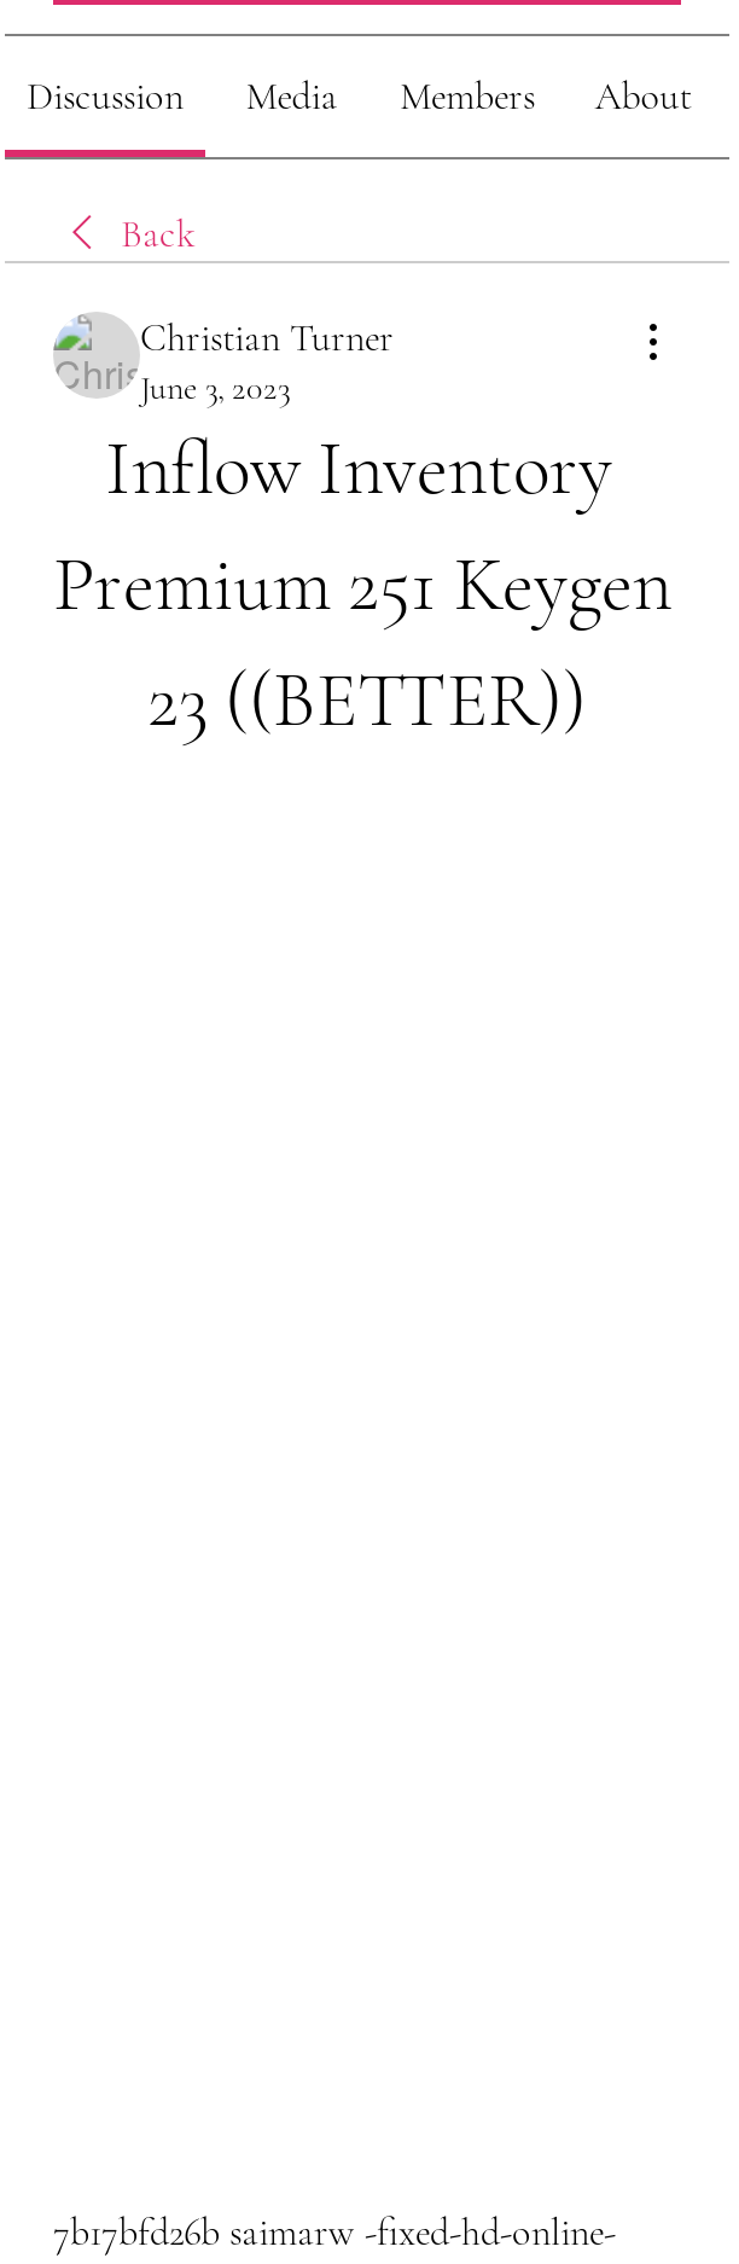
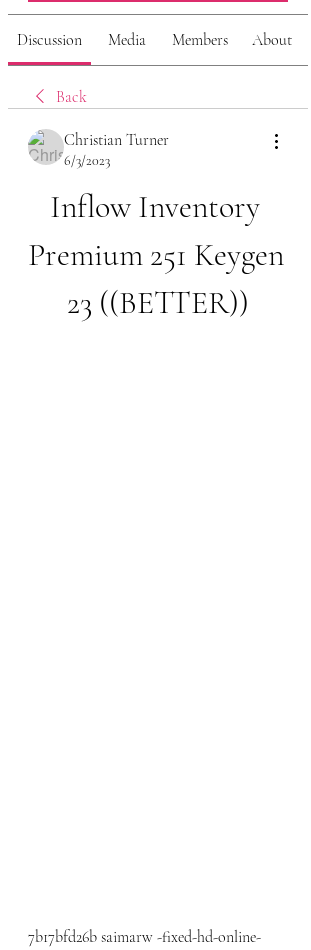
- June 3, 2023
+ 6/3/2023
